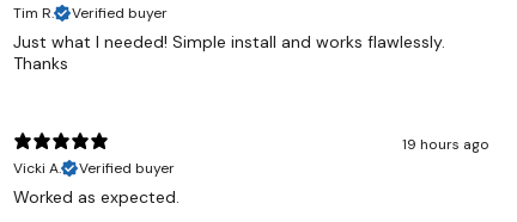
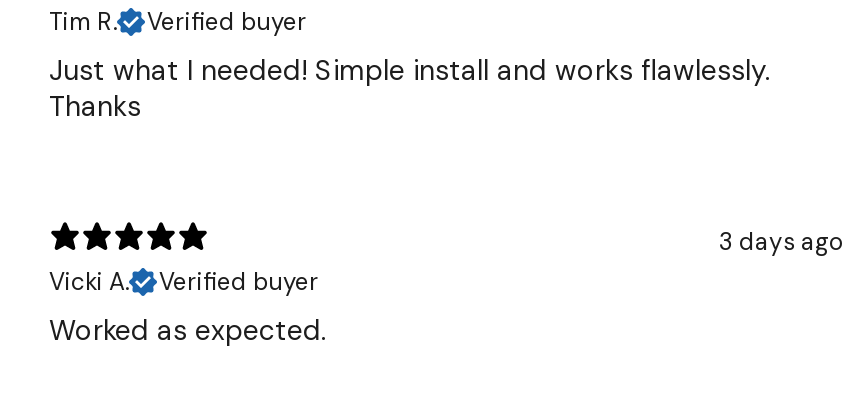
- 19 hours ago
+ 3 days ago
